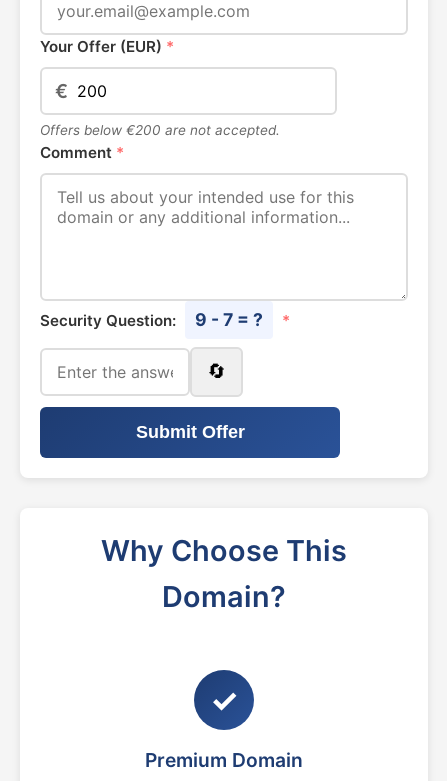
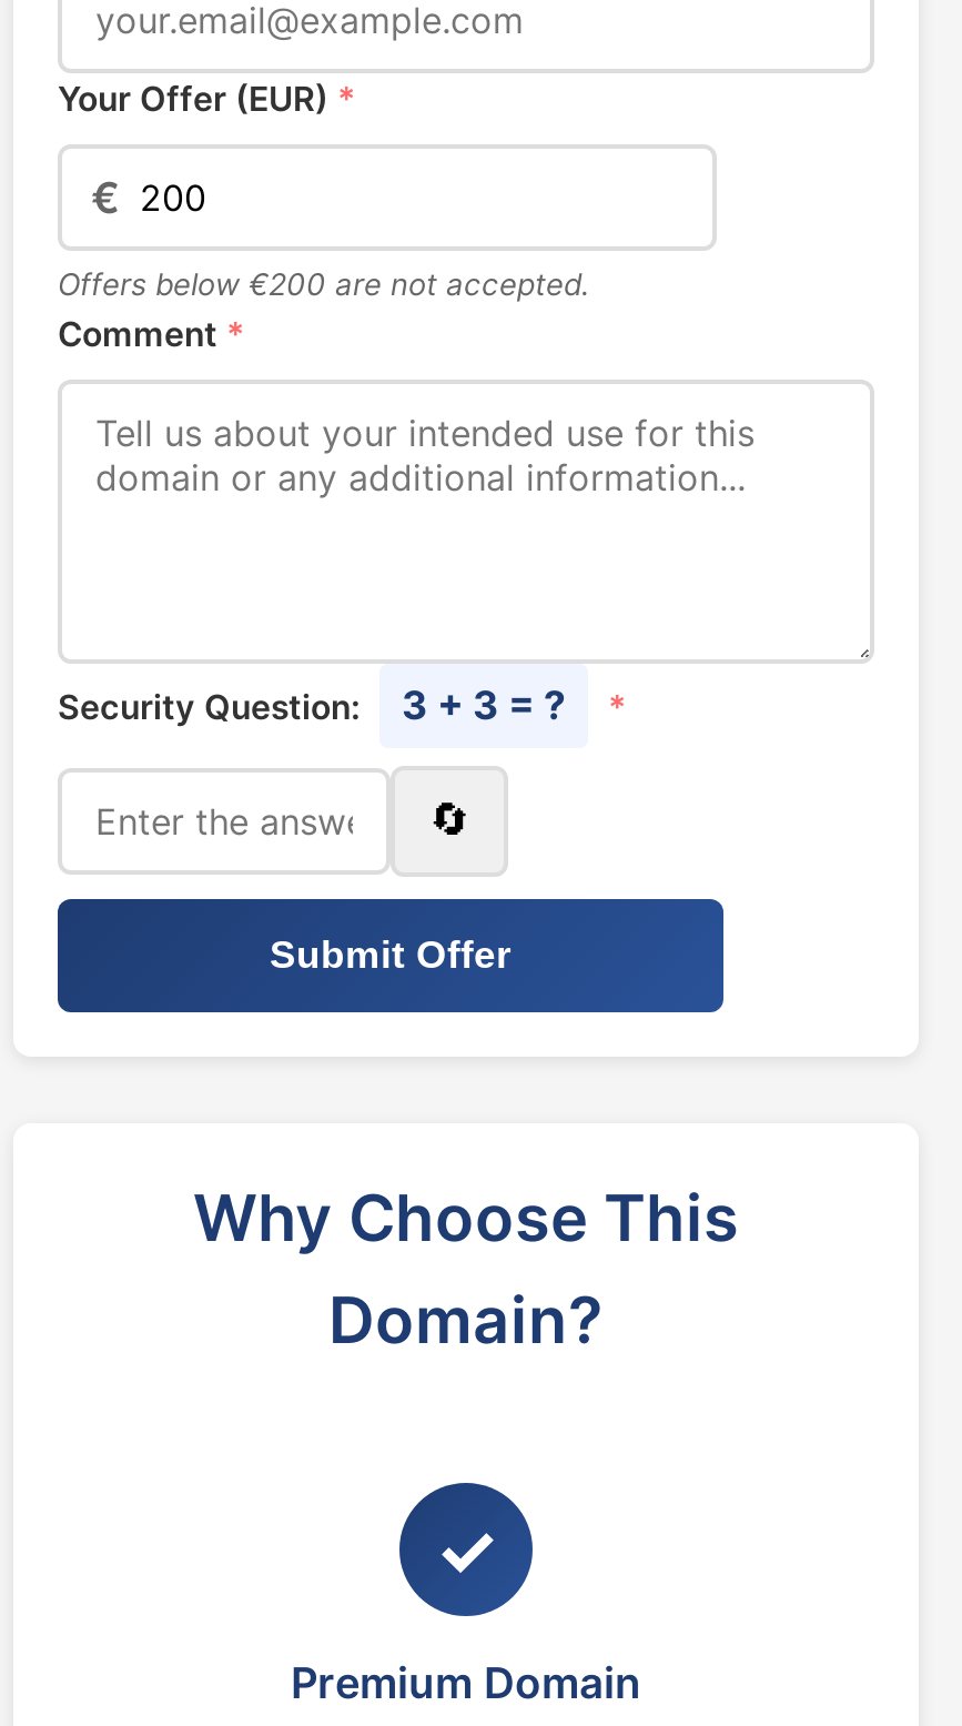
- 9 - 7 = ?
+ 3 + 3 = ?
